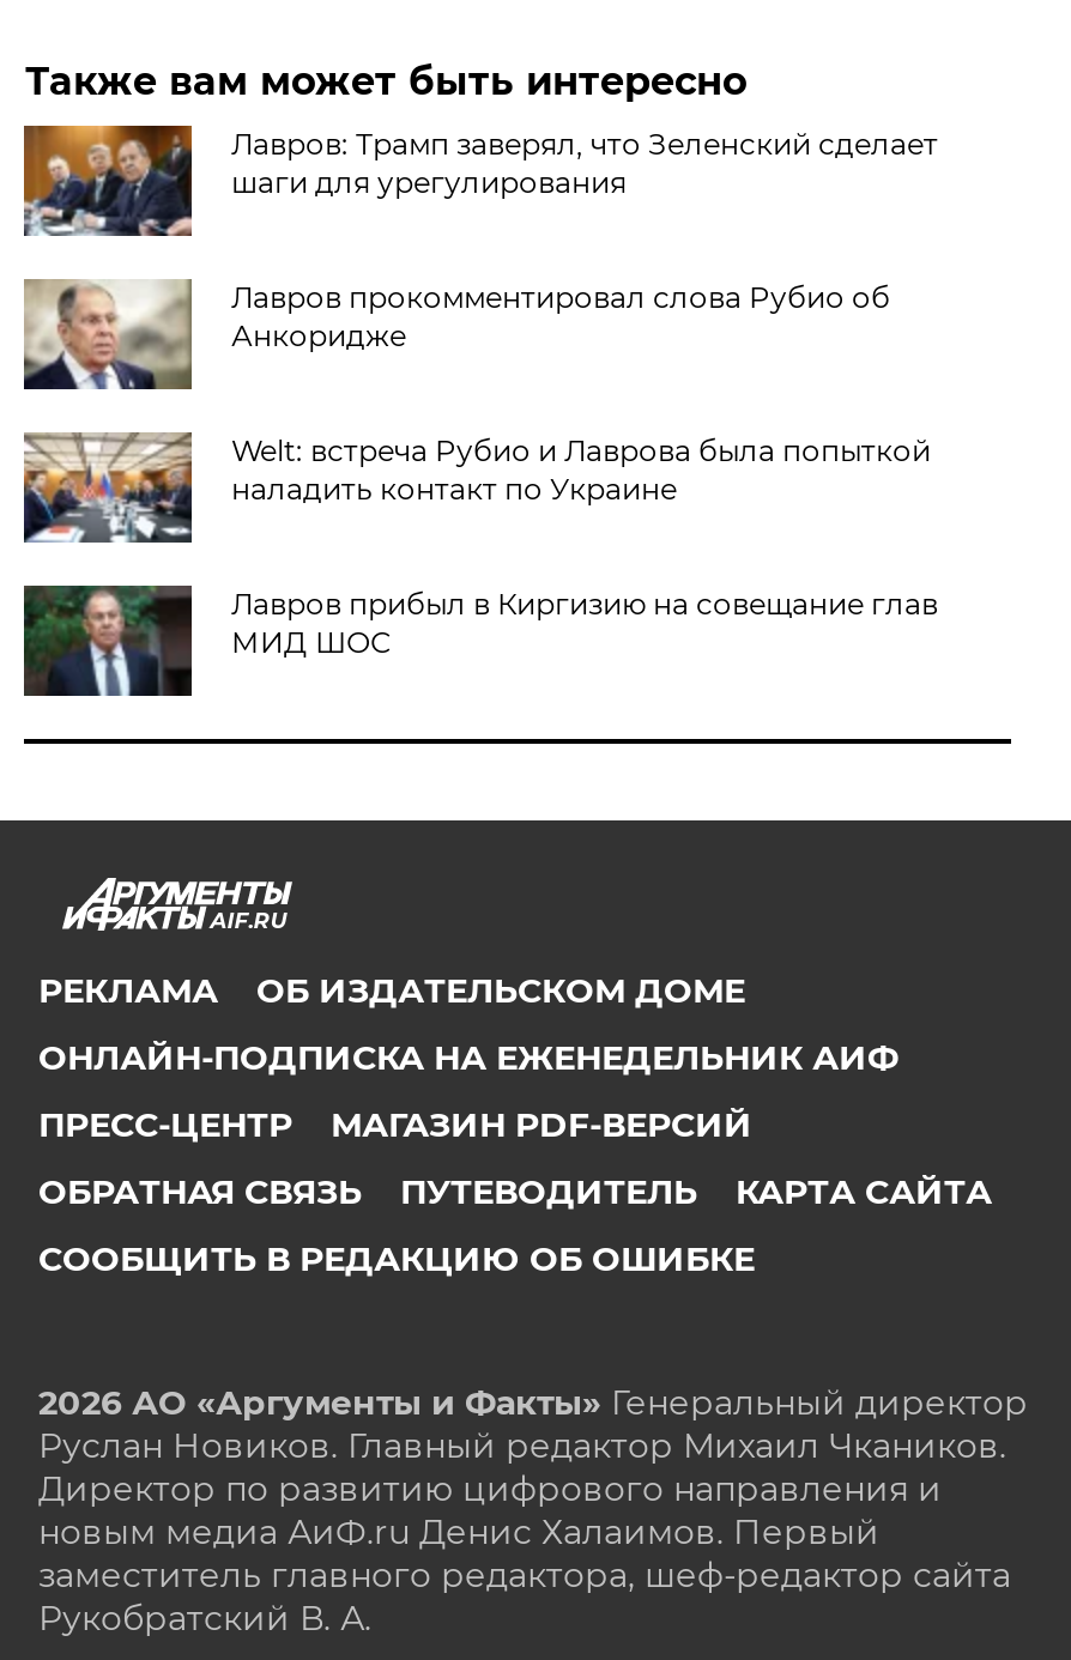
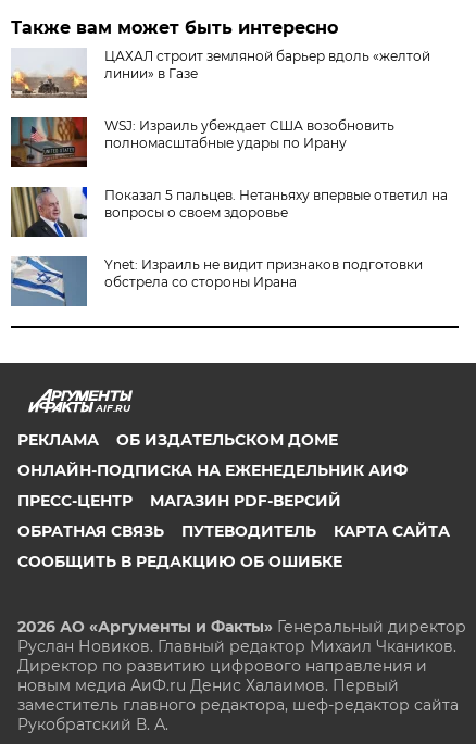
- [image]
- Лавров: Трамп заверял, что Зеленский сделает
- шаги для урегулирования
+ [image]
+ ЦАХАЛ строит земляной барьер вдоль «желтой
+ линии» в Газе

- [image]
- Лавров прокомментировал слова Рубио об
- Анкоридже
+ [image]
+ WSJ: Израиль убеждает США возобновить
+ полномасштабные удары по Ирану

- [image]
- Welt: встреча Рубио и Лаврова была попыткой
- наладить контакт по Украине
+ [image]
+ Показал 5 пальцев. Нетаньяху впервые ответил на
+ вопросы о своем здоровье

- [image]
- Лавров прибыл в Киргизию на совещание глав
- МИД ШОС
+ [image]
+ Ynet: Израиль не видит признаков подготовки
+ обстрела со стороны Ирана
